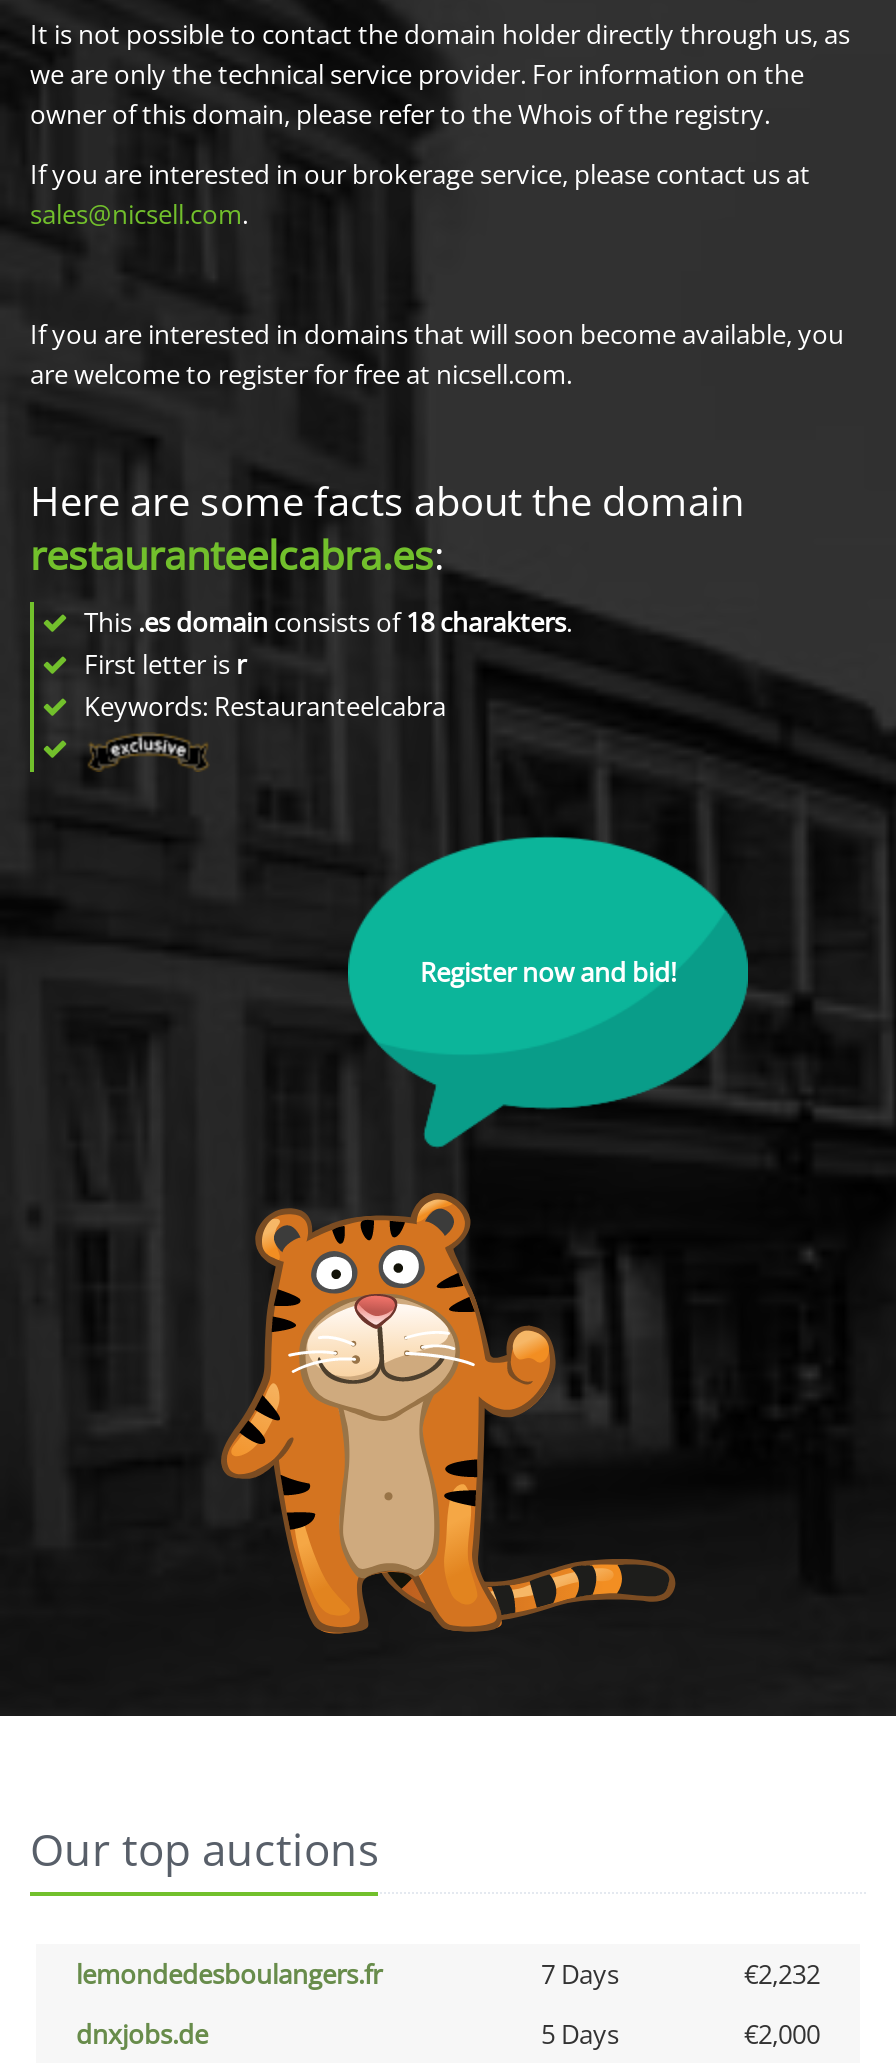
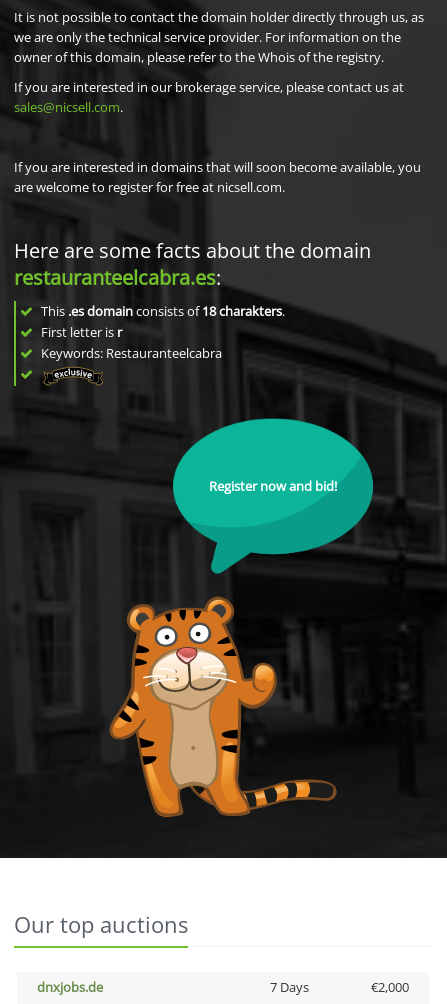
- lemondedesboulangers.fr
- 7 Days
- €2,232

- 5 Days
+ 7 Days
